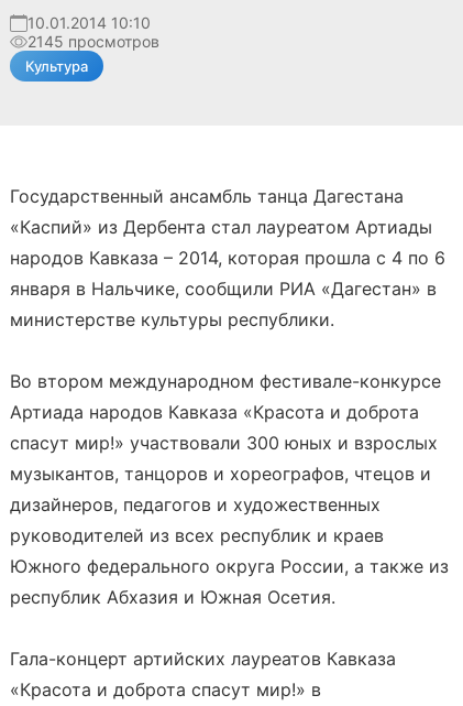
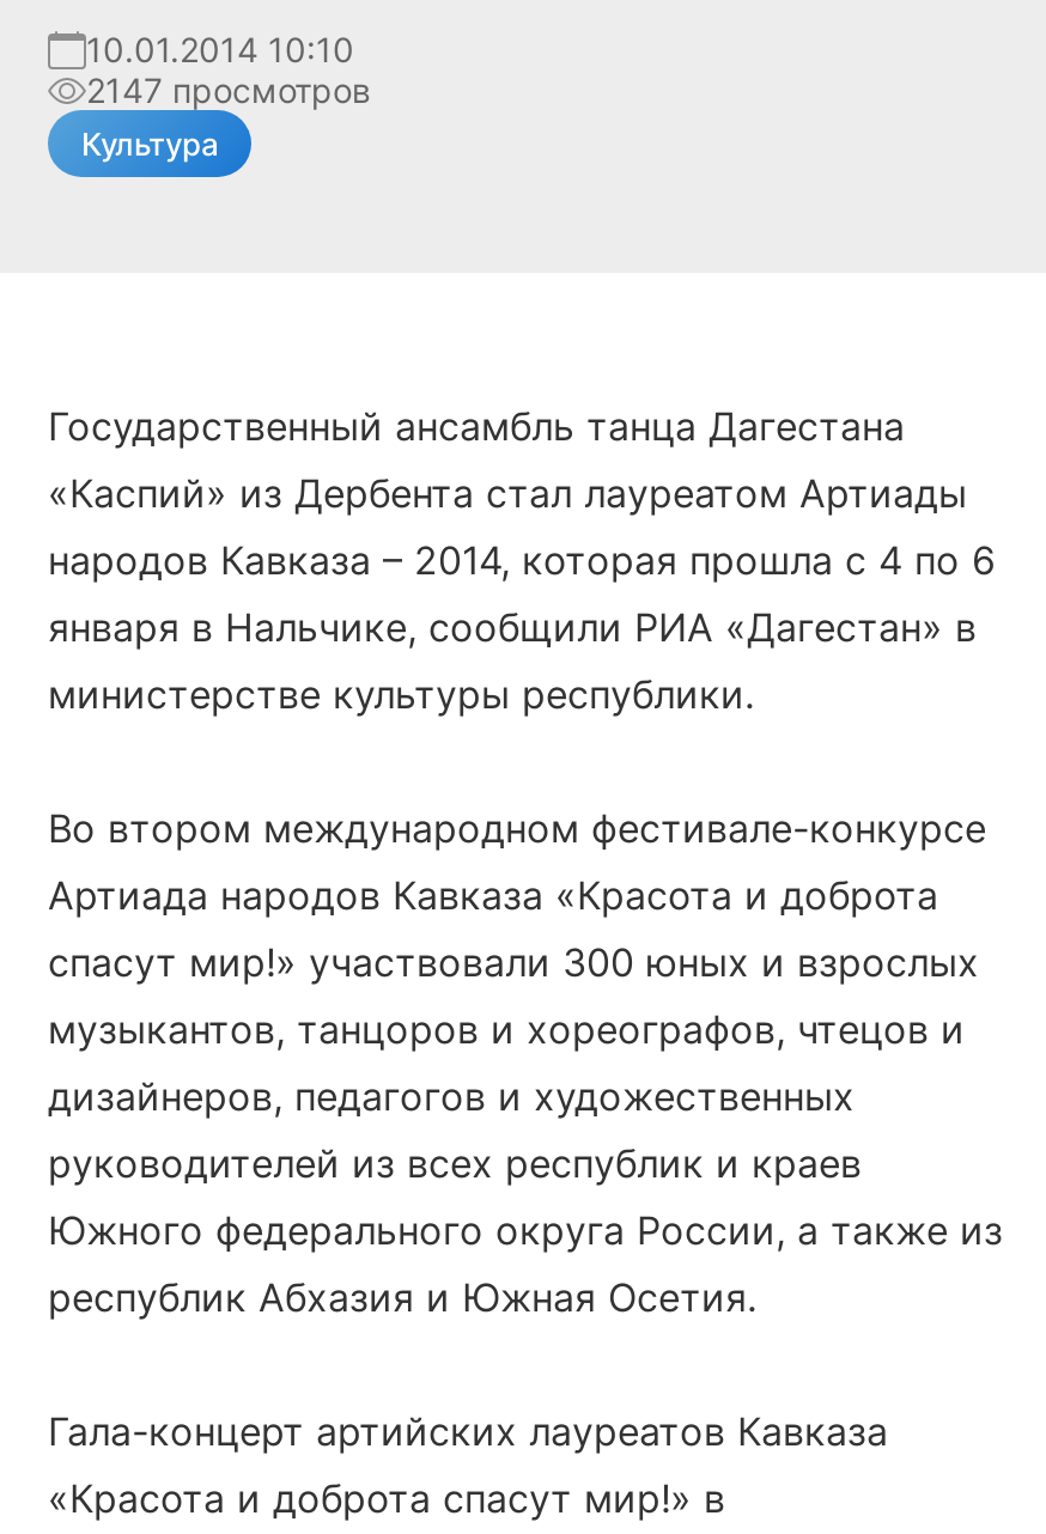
- 2145 просмотров
+ 2147 просмотров
